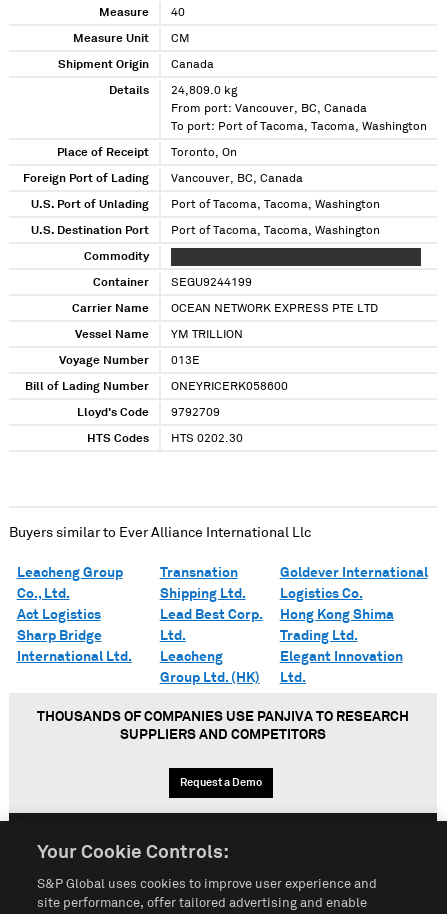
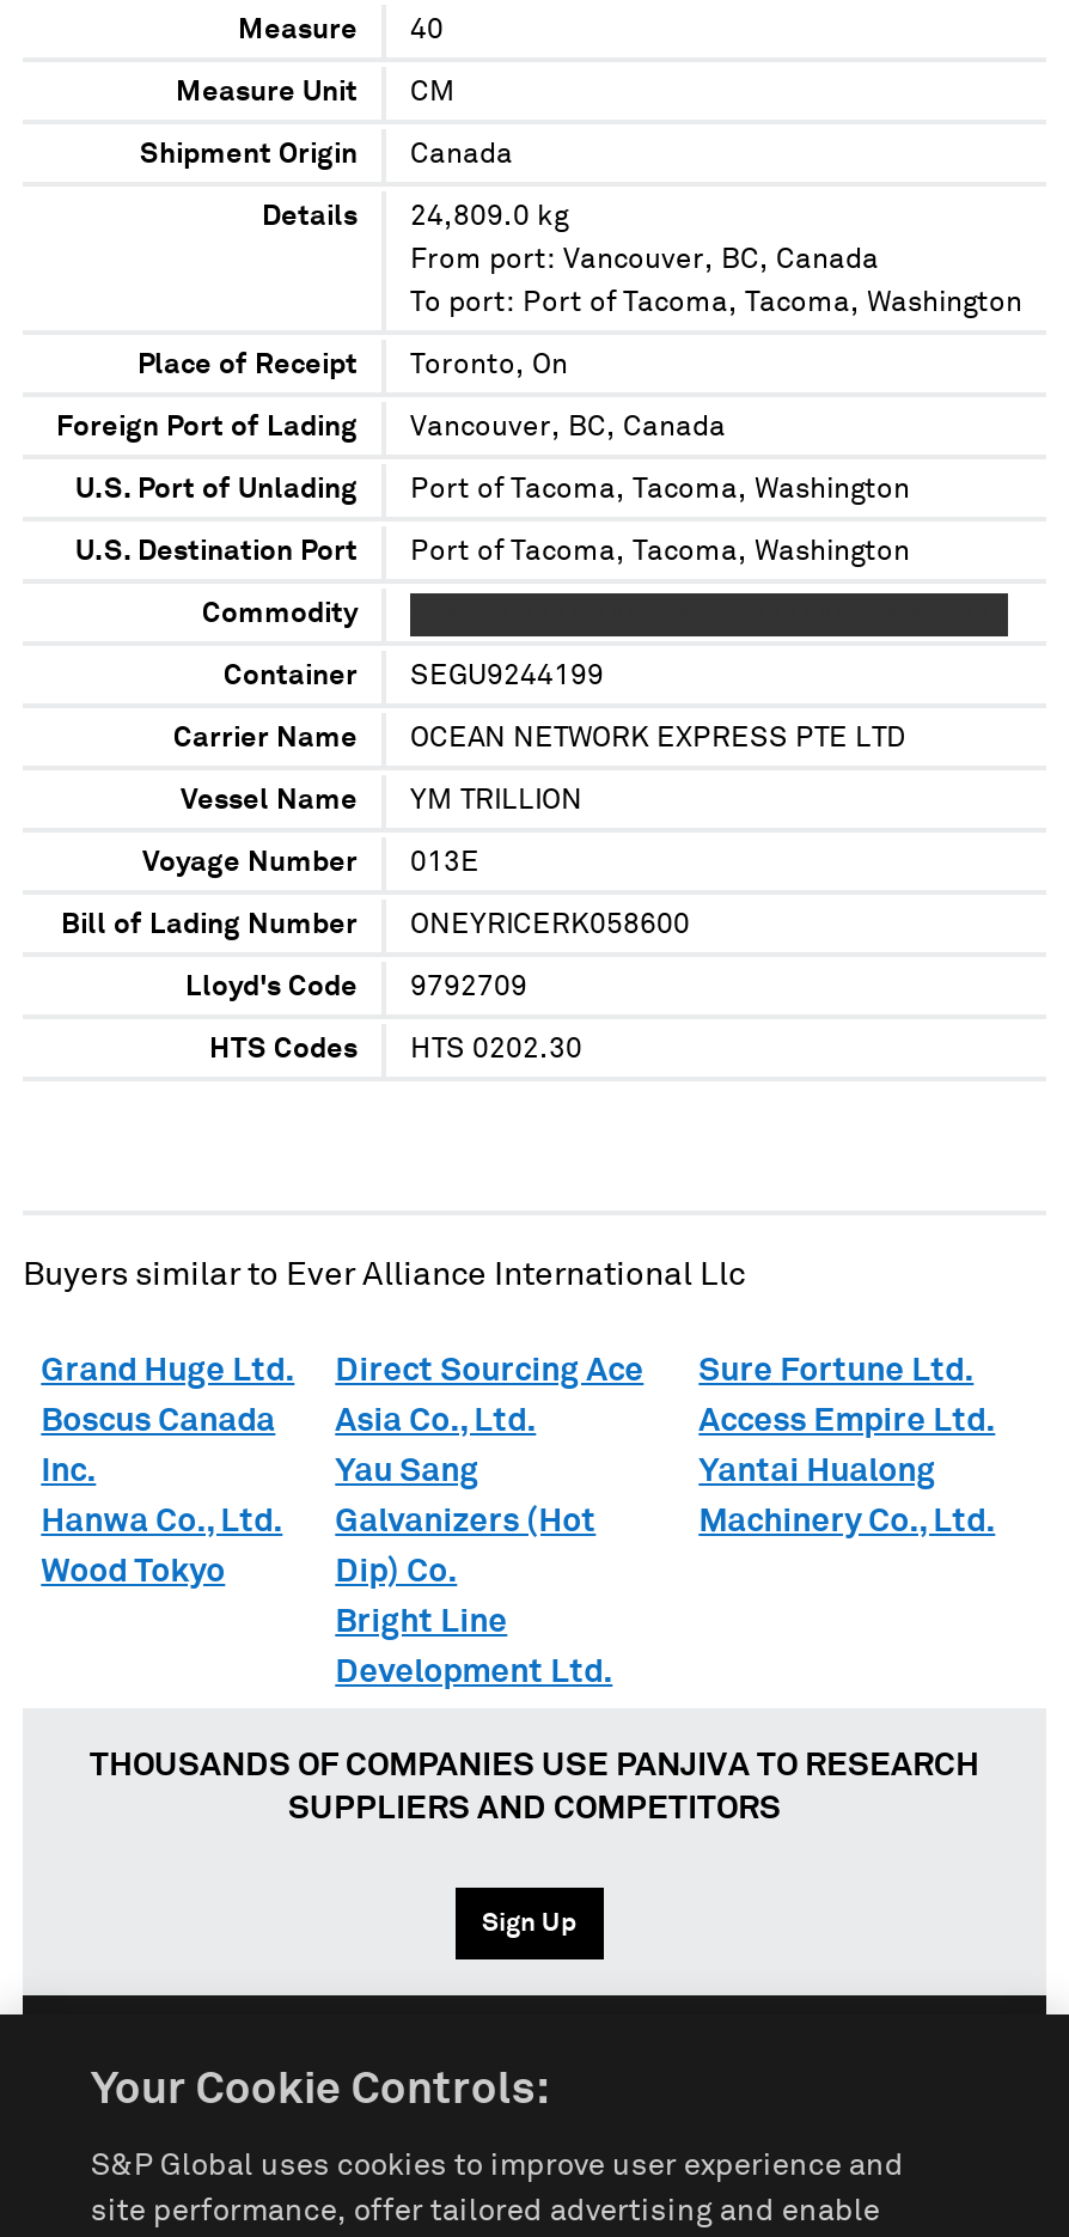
- Leacheng Group
- Co., Ltd.
- Act Logistics
- Sharp Bridge
- International Ltd.
+ Grand Huge Ltd.
+ Boscus Canada
+ Inc.
+ Hanwa Co., Ltd.
+ Wood Tokyo

- Transnation
- Shipping Ltd.
- Lead Best Corp.
- Ltd.
- Leacheng
- Group Ltd. (HK)
+ Direct Sourcing Ace
+ Asia Co., Ltd.
+ Yau Sang
+ Galvanizers (Hot
+ Dip) Co.
+ Bright Line
+ Development Ltd.

- Goldever International
- Logistics Co.
- Hong Kong Shima
- Trading Ltd.
- Elegant Innovation
- Ltd.
+ Sure Fortune Ltd.
+ Access Empire Ltd.
+ Yantai Hualong
+ Machinery Co., Ltd.

- Request a Demo
+ Sign Up
